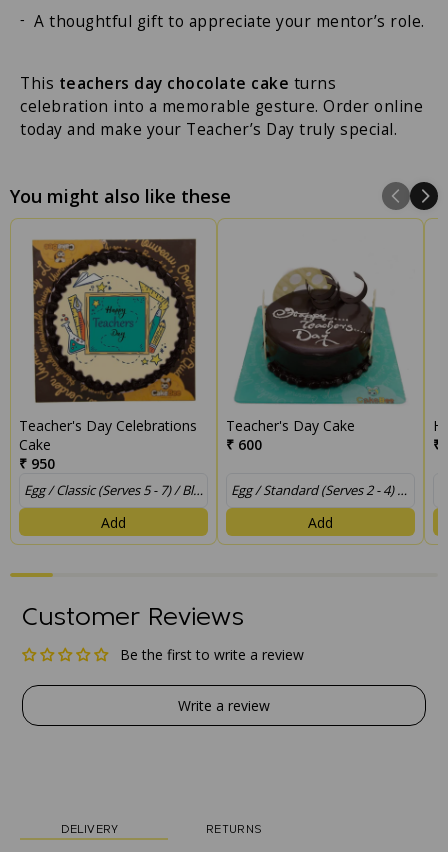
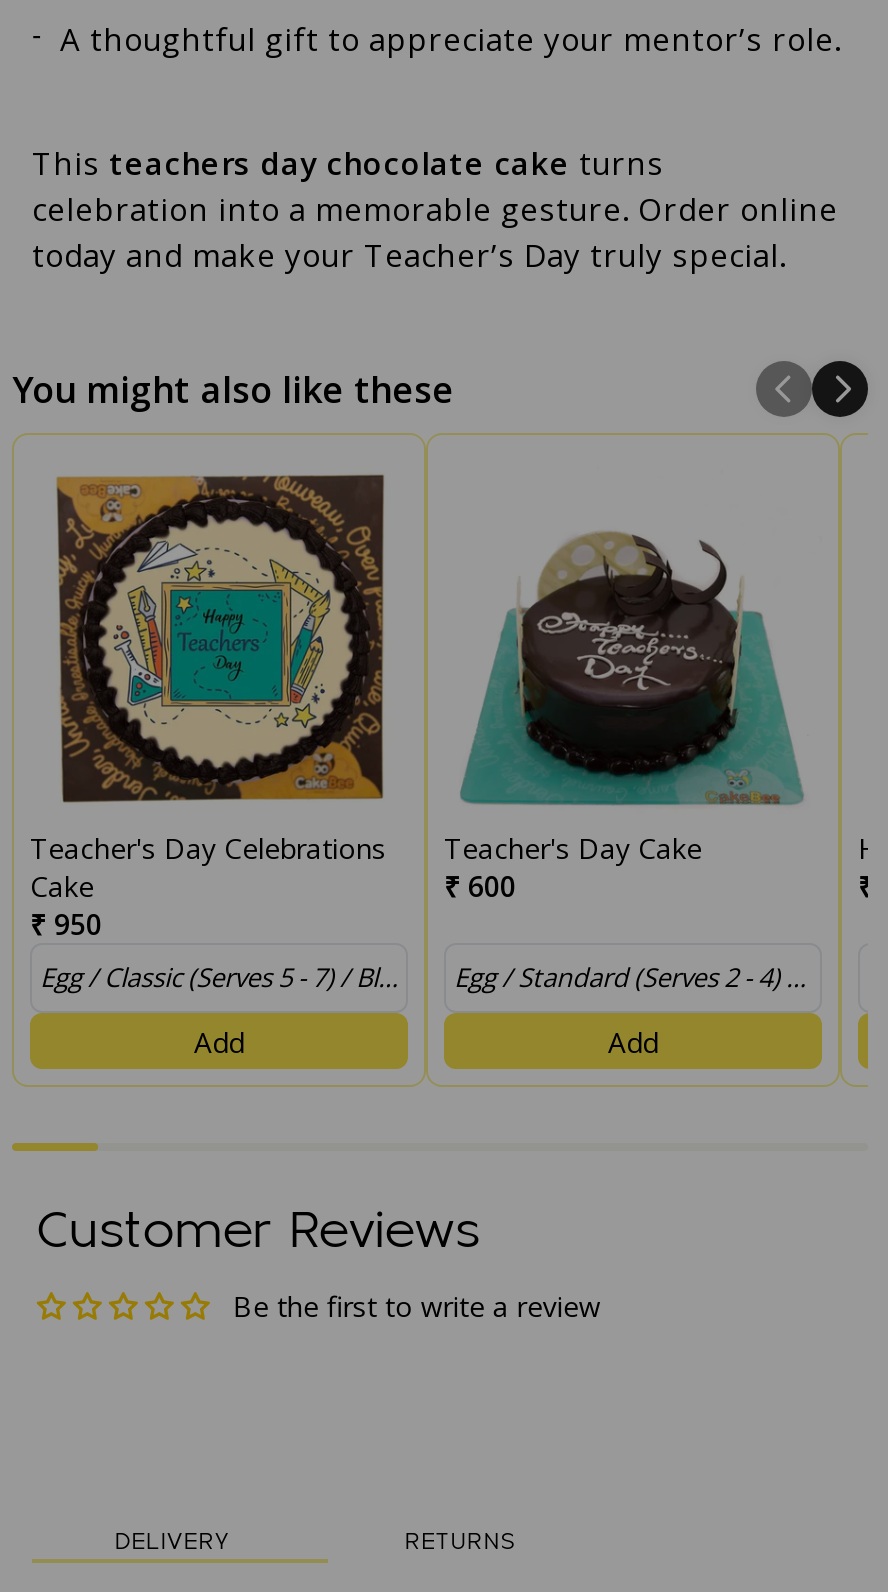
- Write a review
